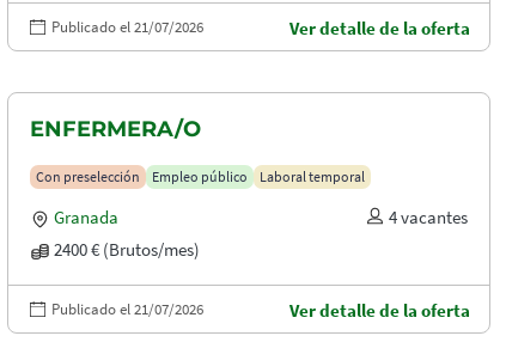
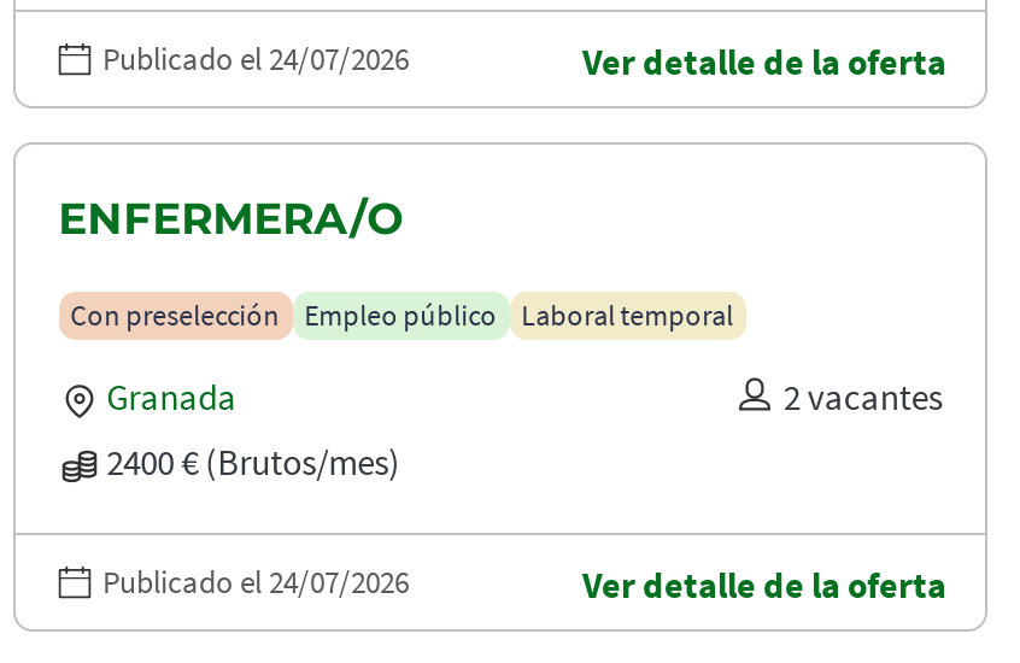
- Publicado el 21/07/2026
+ Publicado el 24/07/2026

- 4 vacantes
+ 2 vacantes

- Publicado el 21/07/2026
+ Publicado el 24/07/2026
